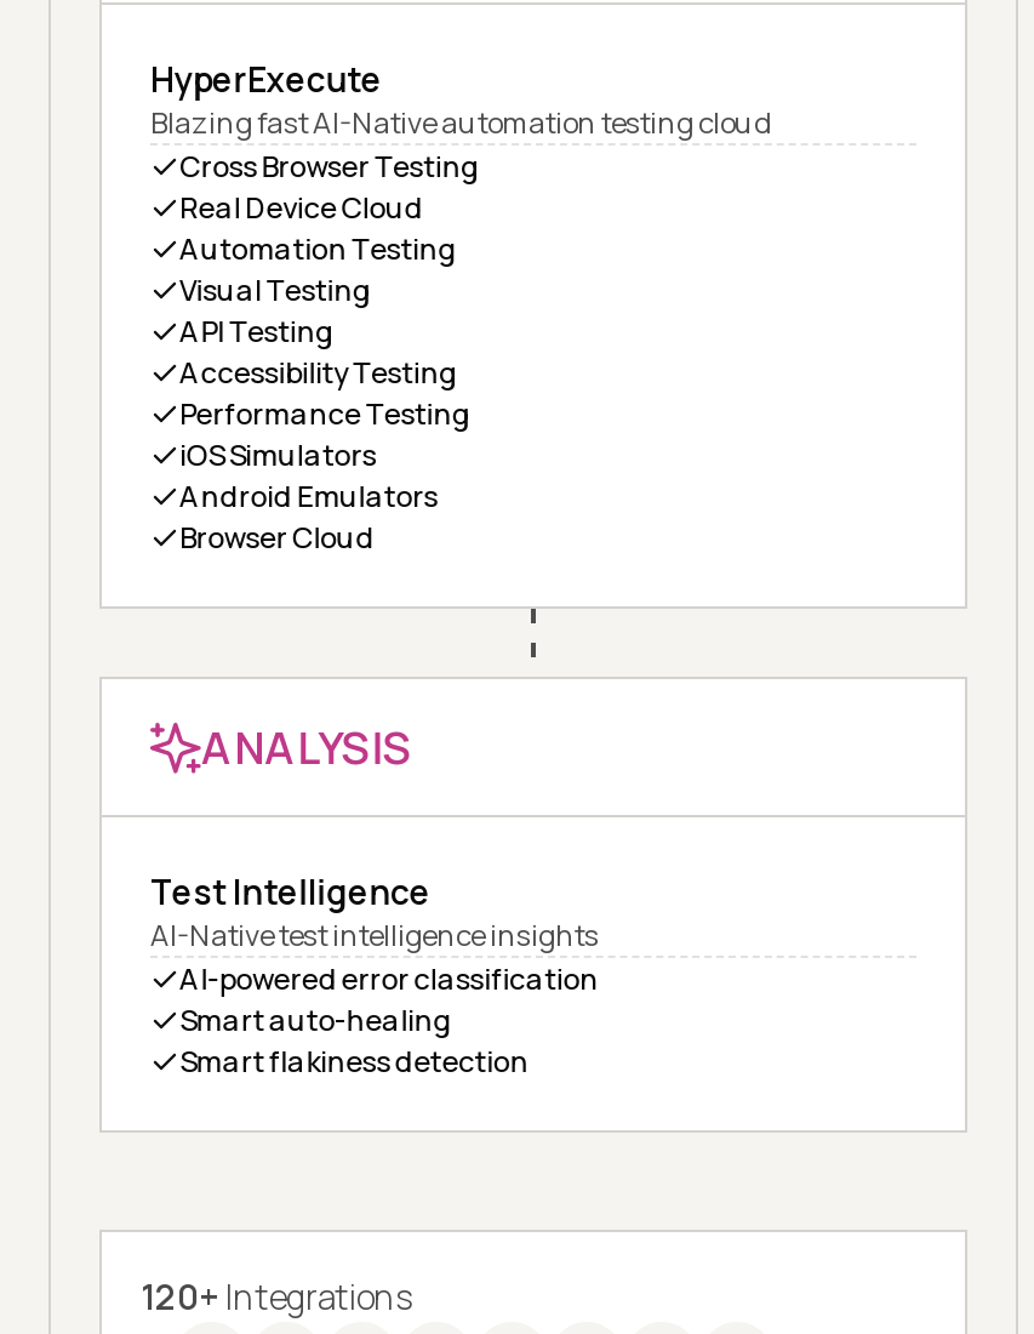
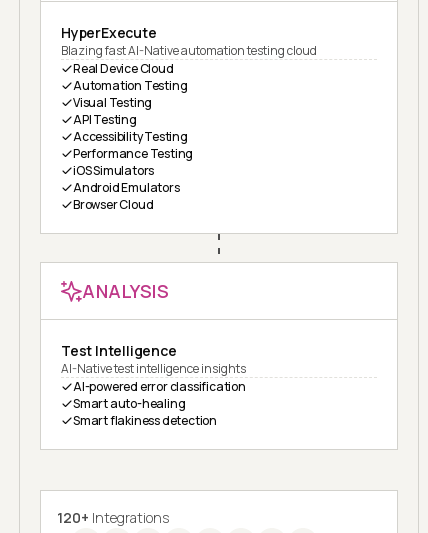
- Cross Browser Testing
